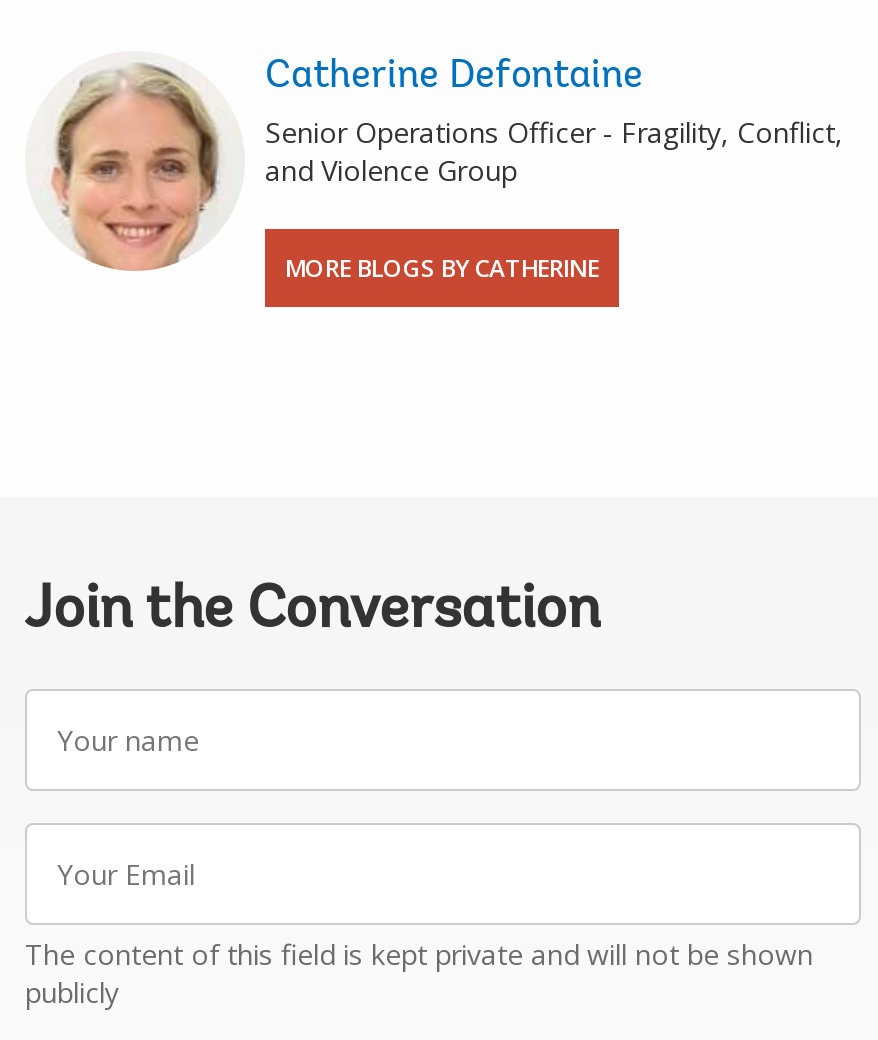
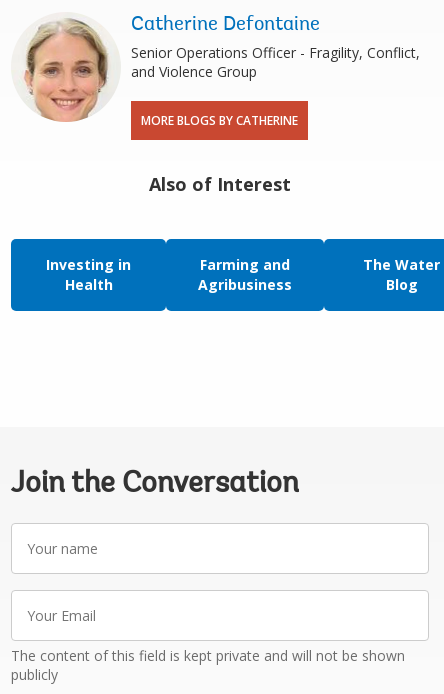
+ [image]
+ Also of Interest
+ Investing in
+ Health

+ Farming and
+ Agribusiness

+ The Water
+ Blog
